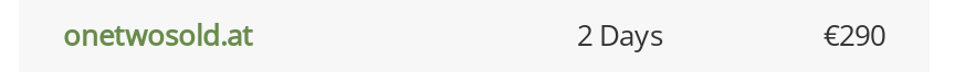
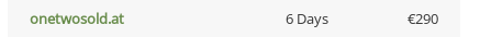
- 2 Days
+ 6 Days
